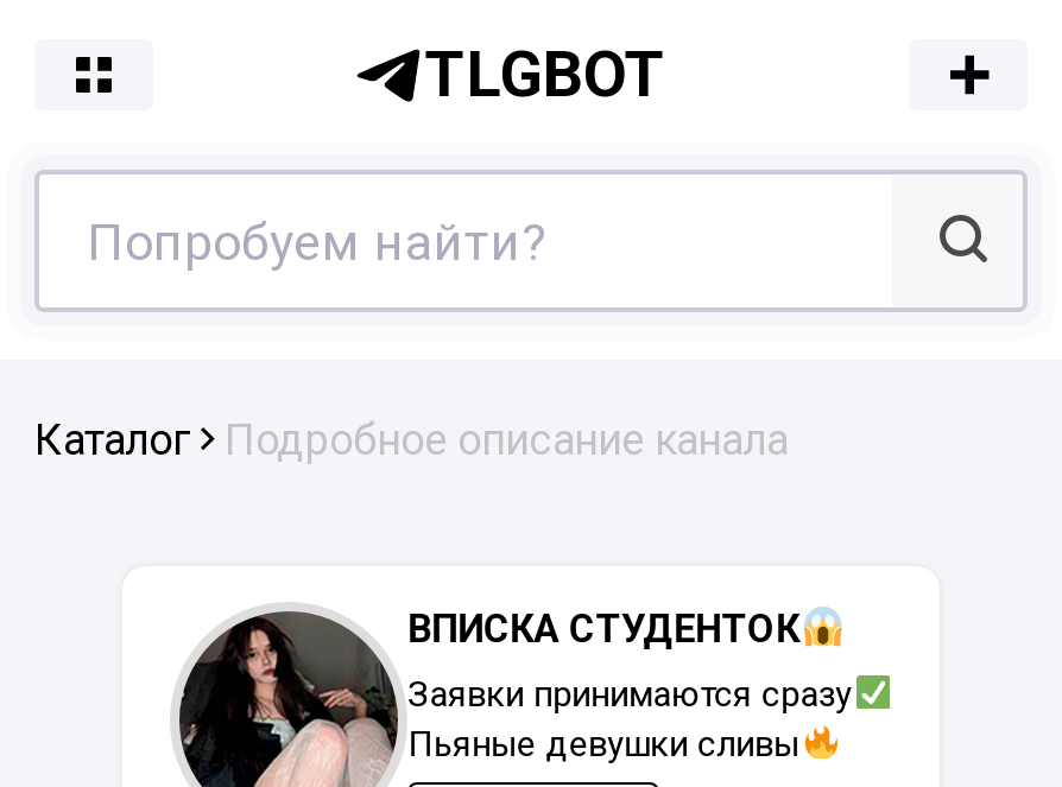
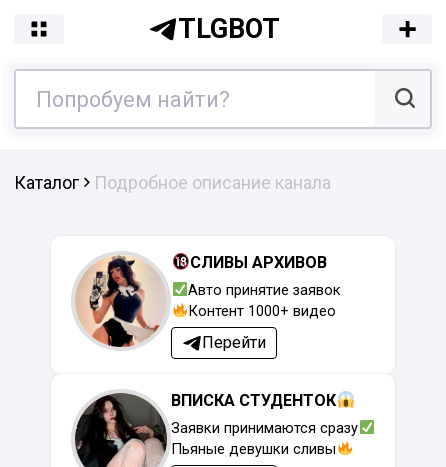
+ [image]
+ СЛИВЫ АРХИВОВ
+ Авто принятие заявок
+ Контент 1000+ видео
+ Перейти
